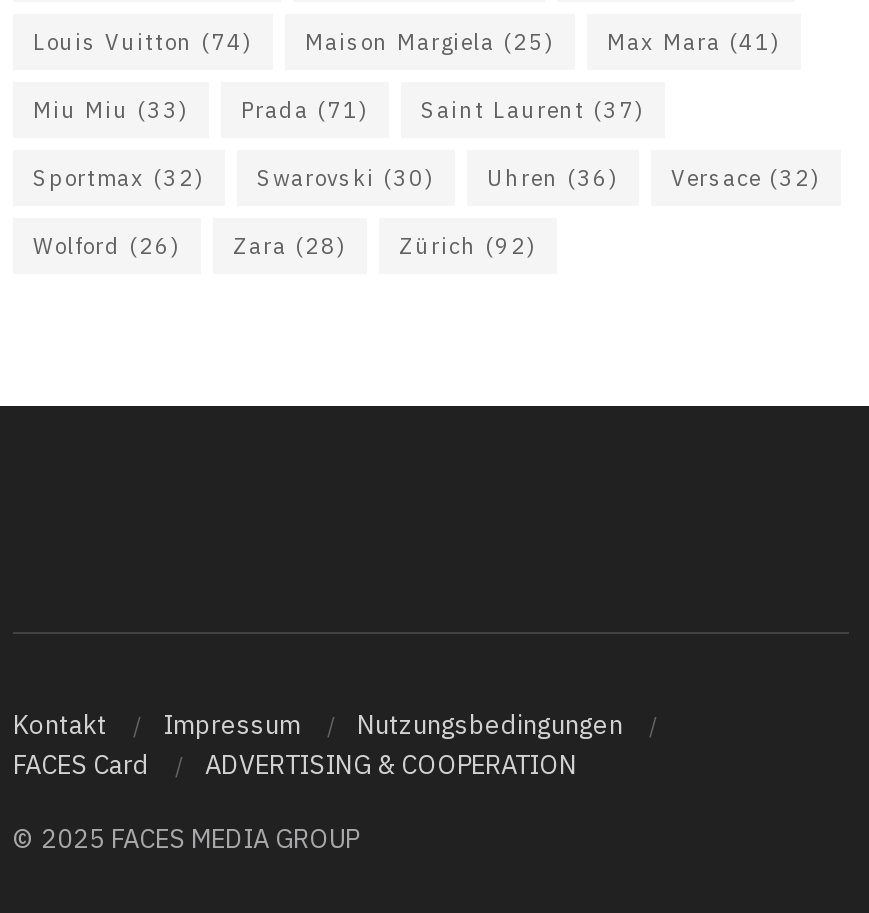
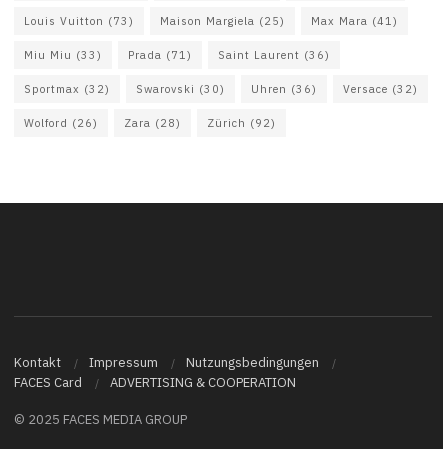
- Louis Vuitton (74)
+ Louis Vuitton (73)

- Saint Laurent (37)
+ Saint Laurent (36)
